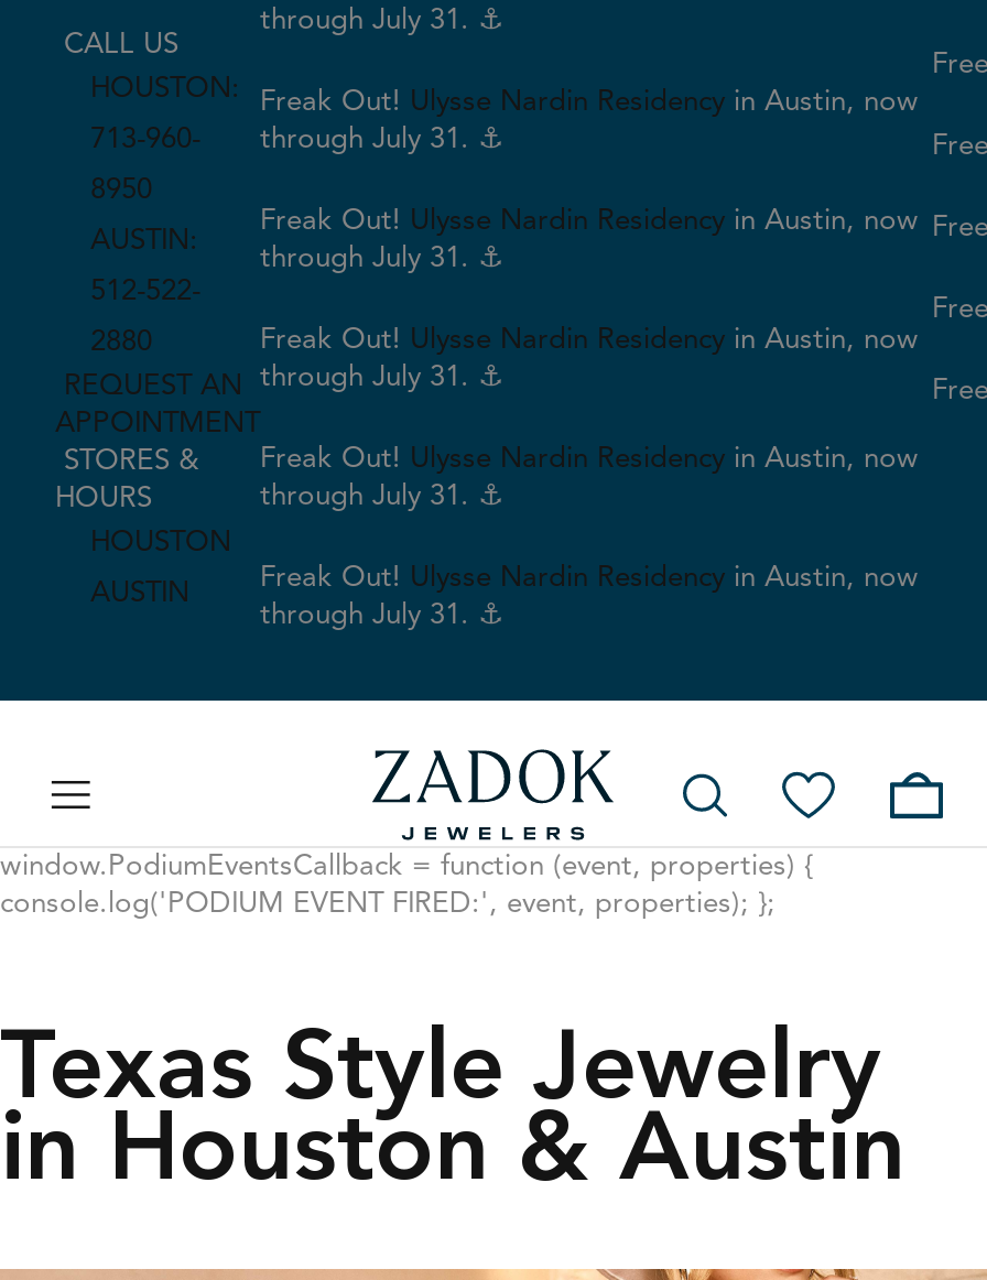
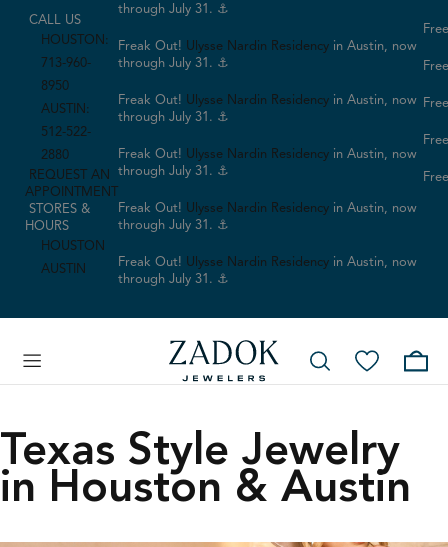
- window.PodiumEventsCallback = function (event, properties) {
- console.log('PODIUM EVENT FIRED:', event, properties); };
